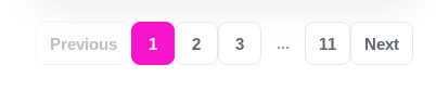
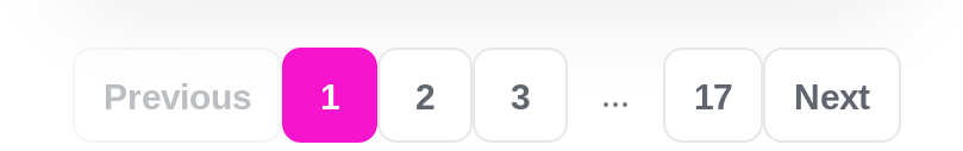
- 11
+ 17
